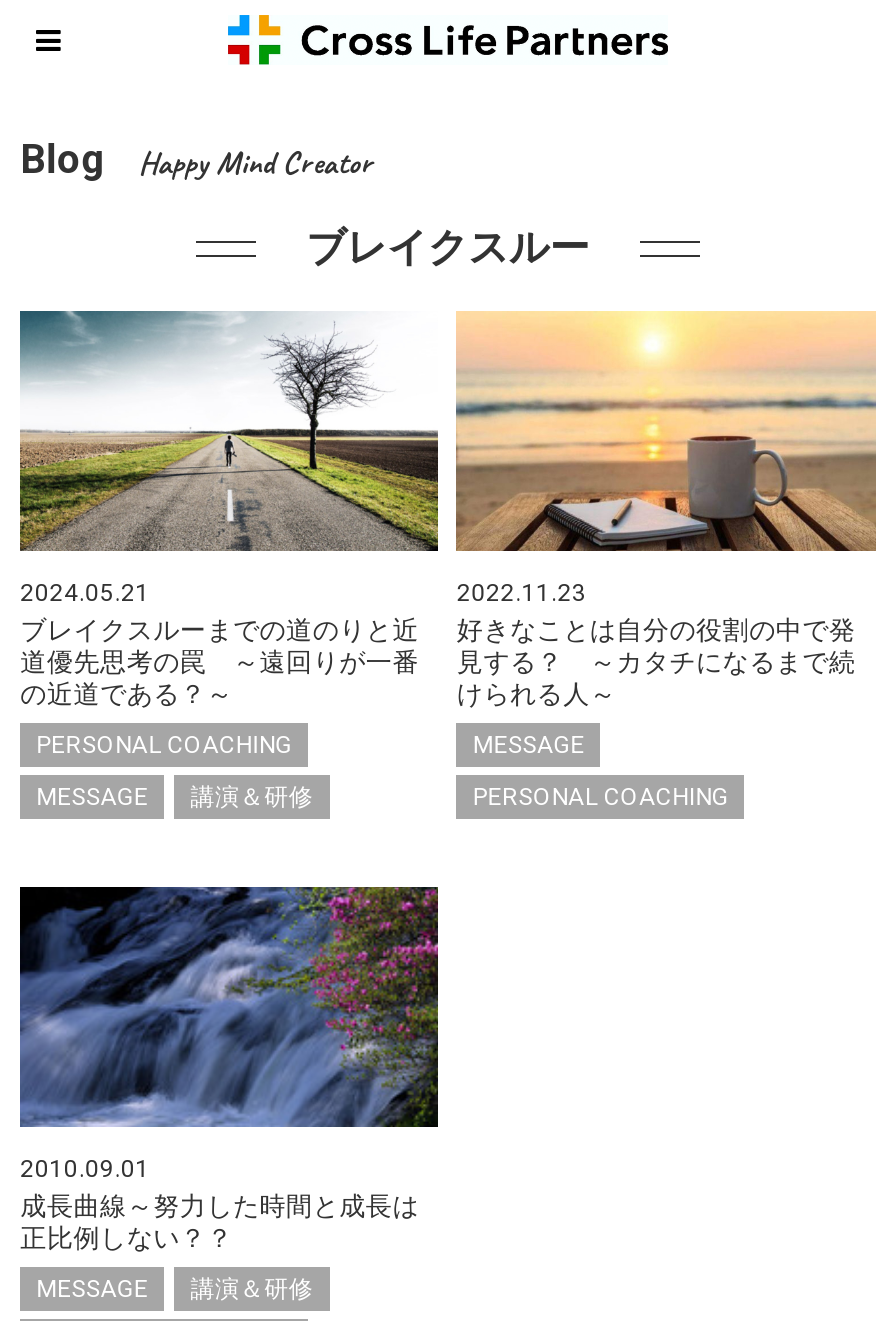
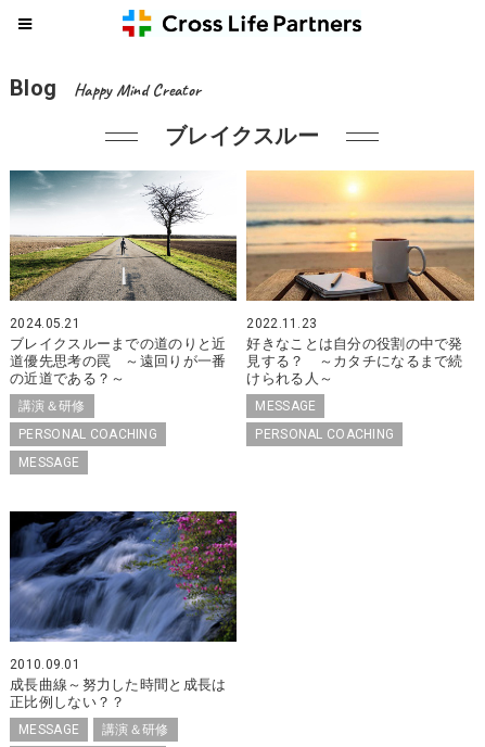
+ 講演＆研修

- 講演＆研修
